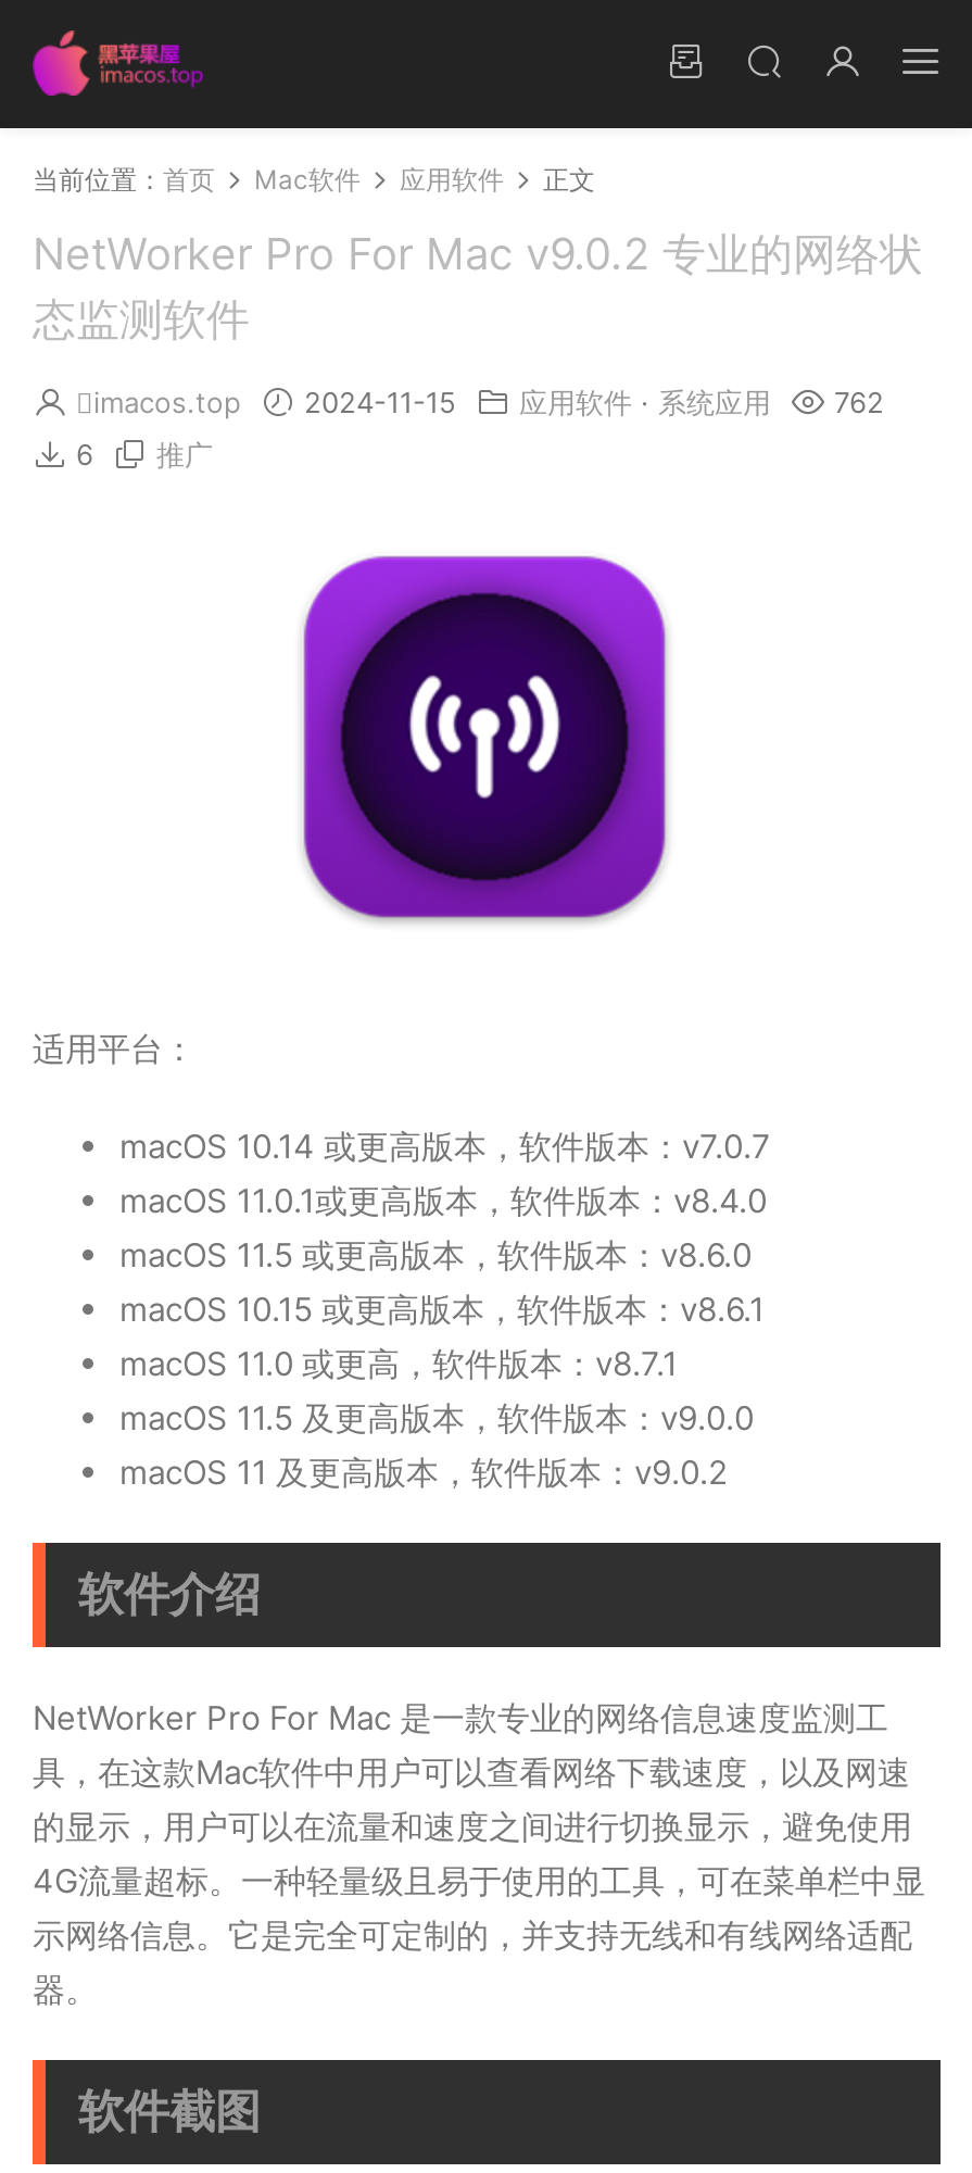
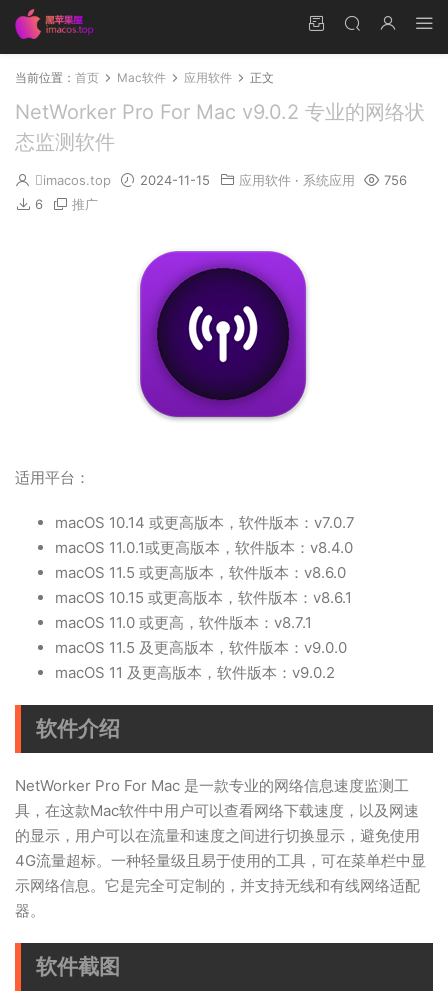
- 762
+ 756
